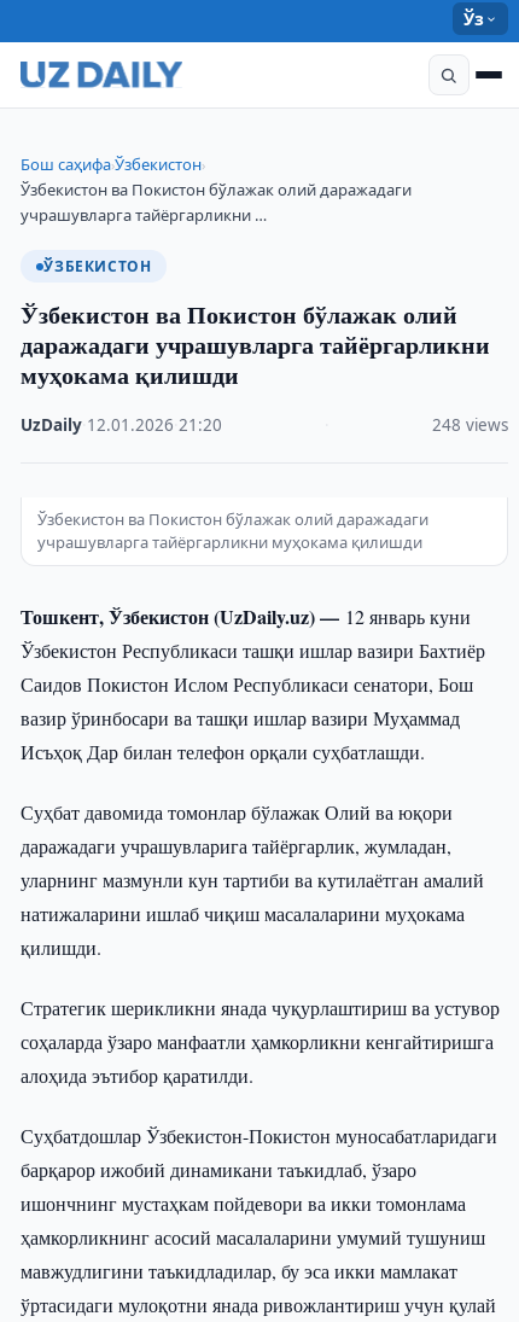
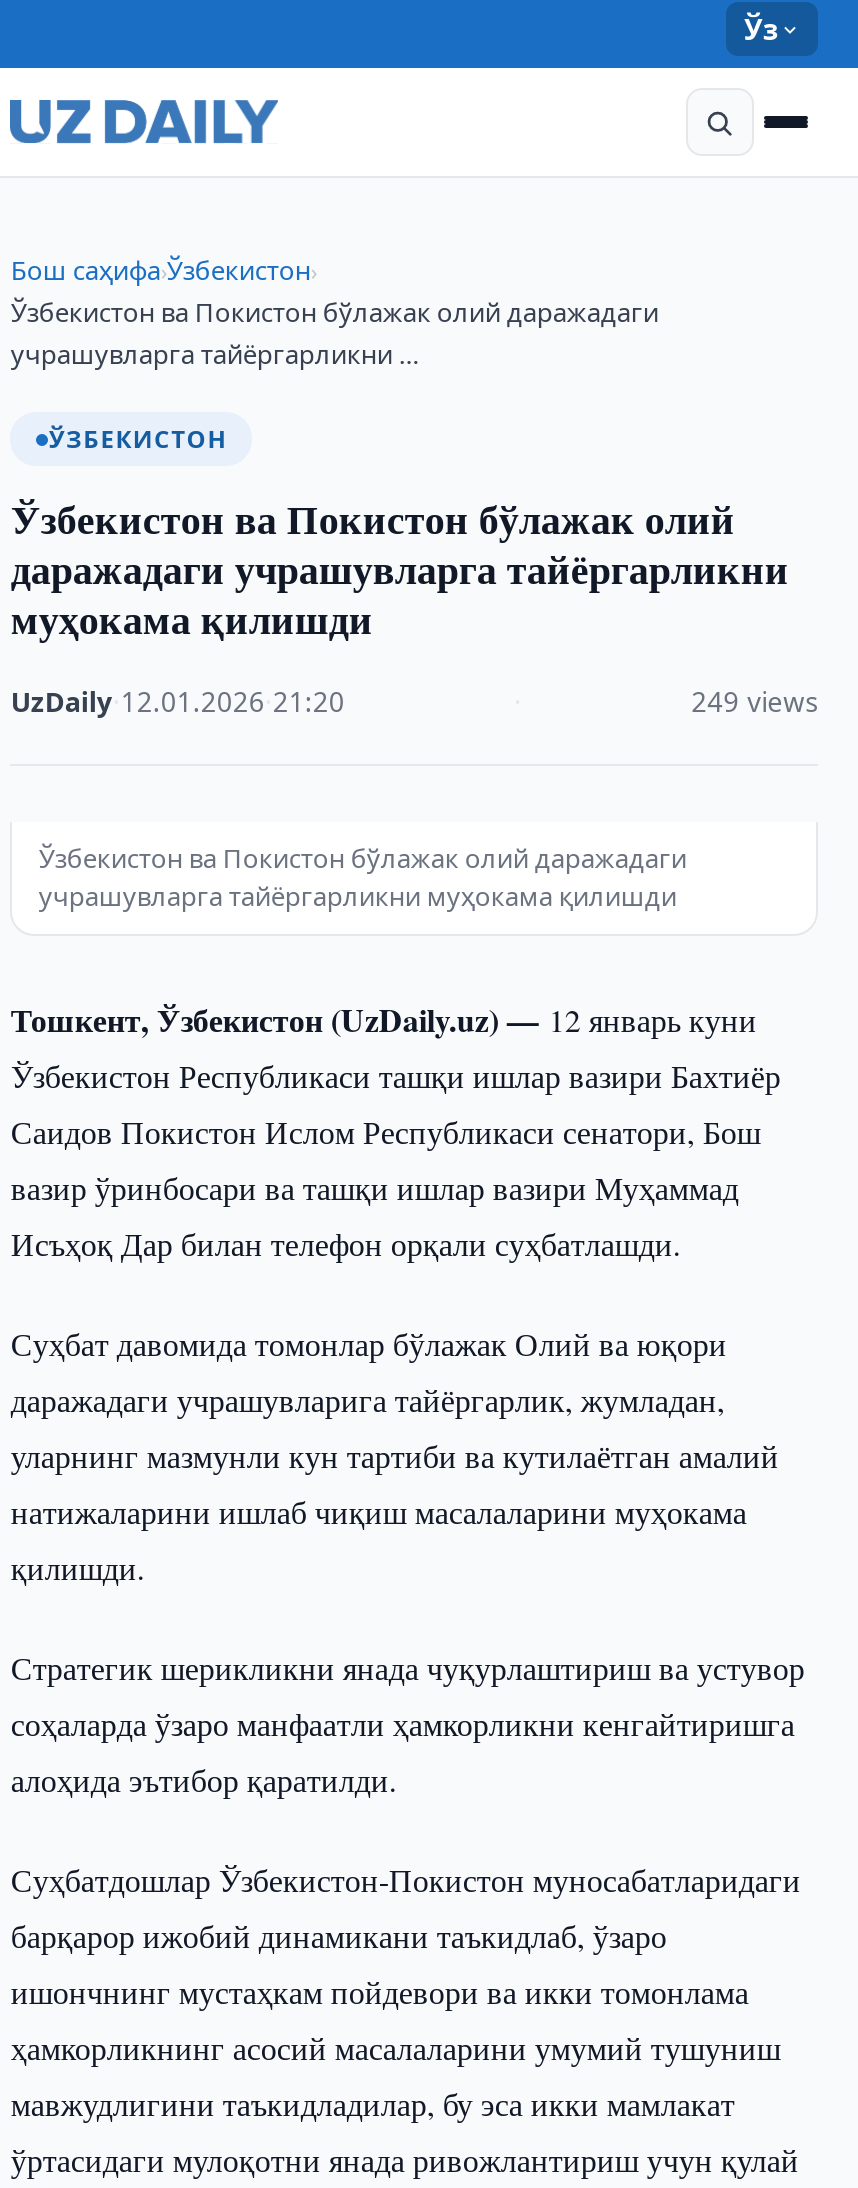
- 248 views
+ 249 views
